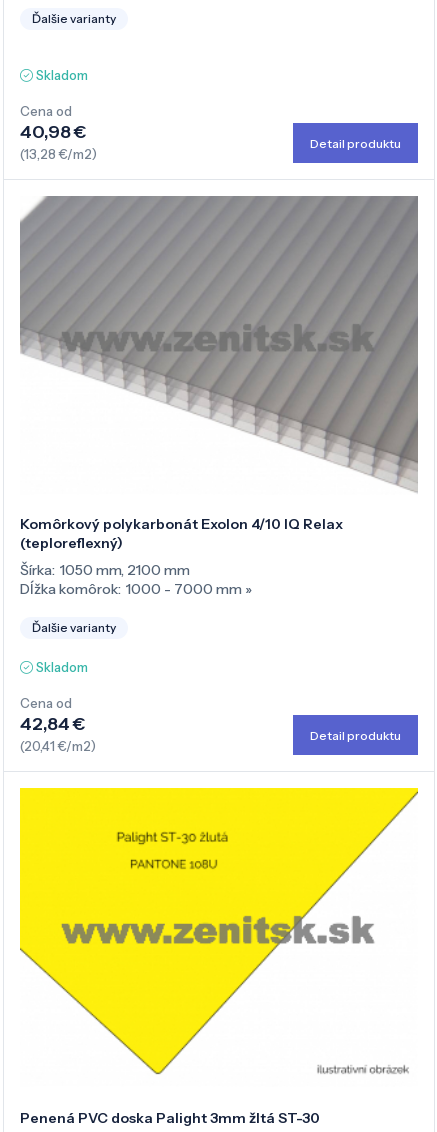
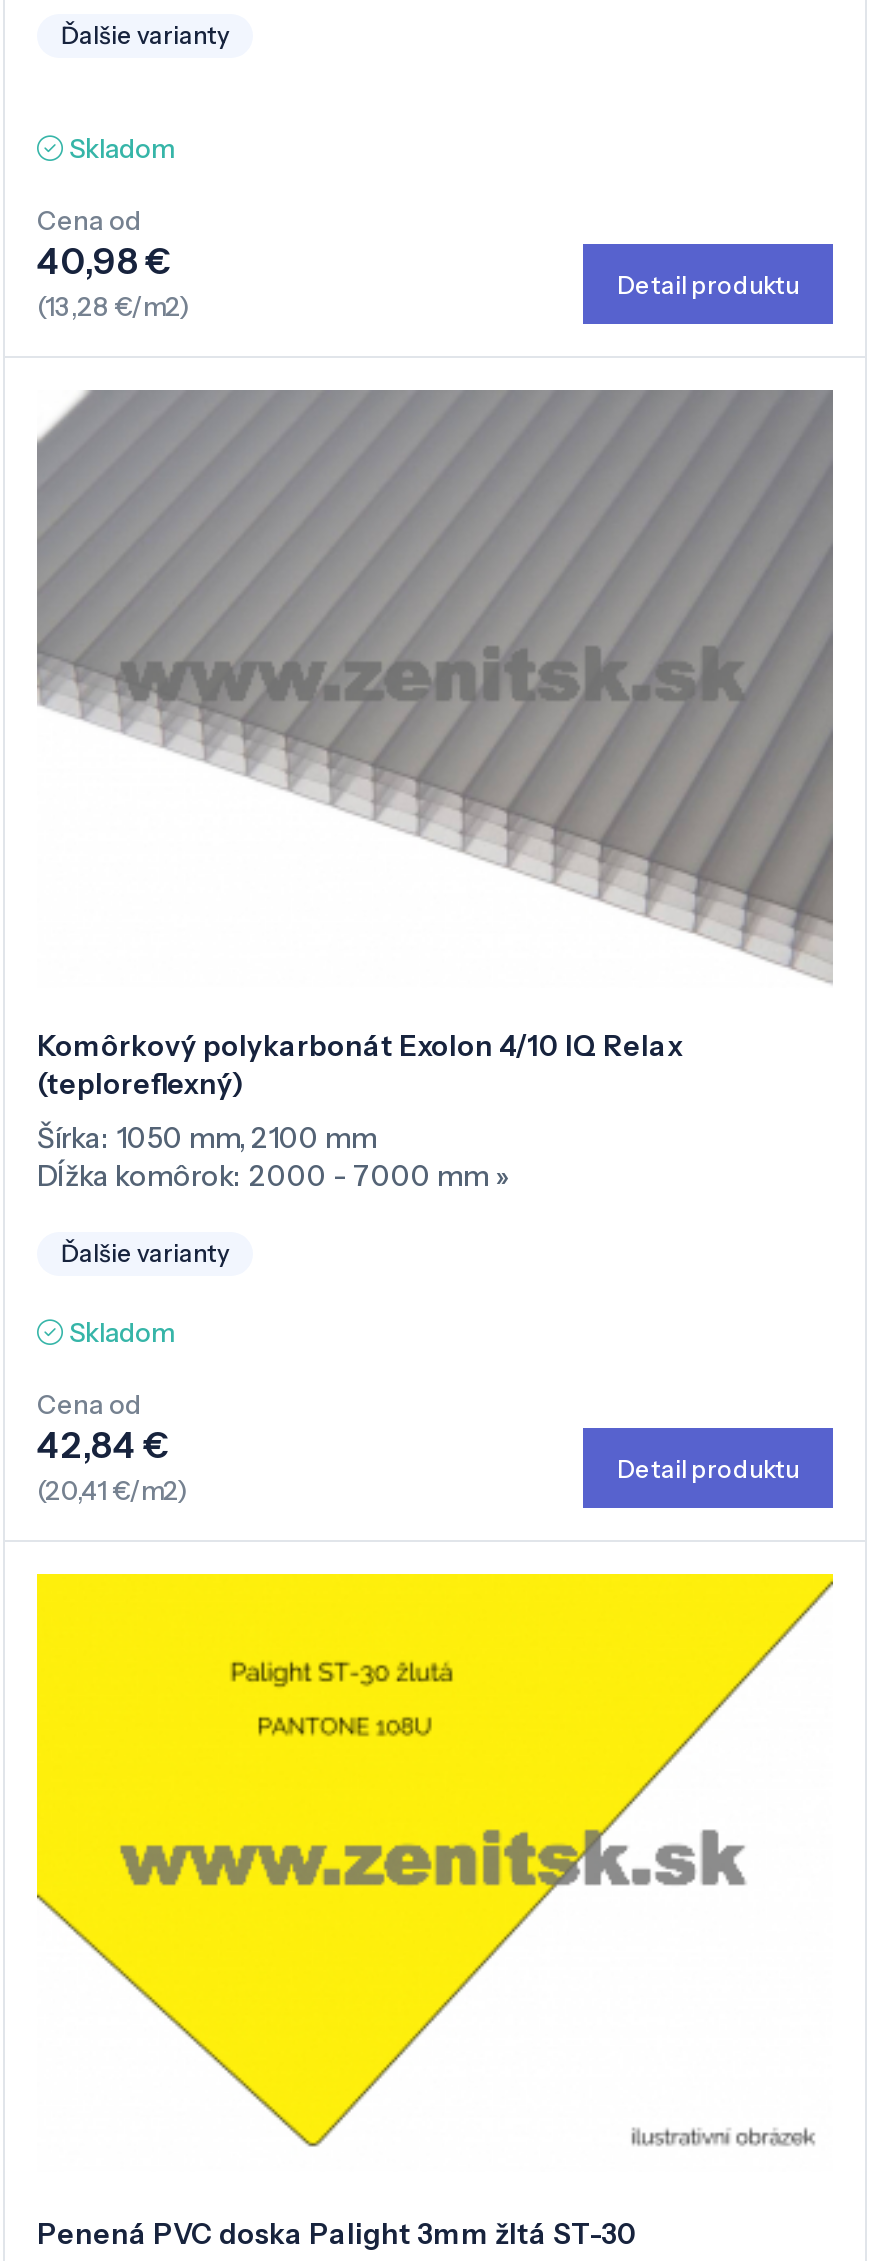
- Dĺžka komôrok: 1000 - 7000 mm»
+ Dĺžka komôrok: 2000 - 7000 mm»
